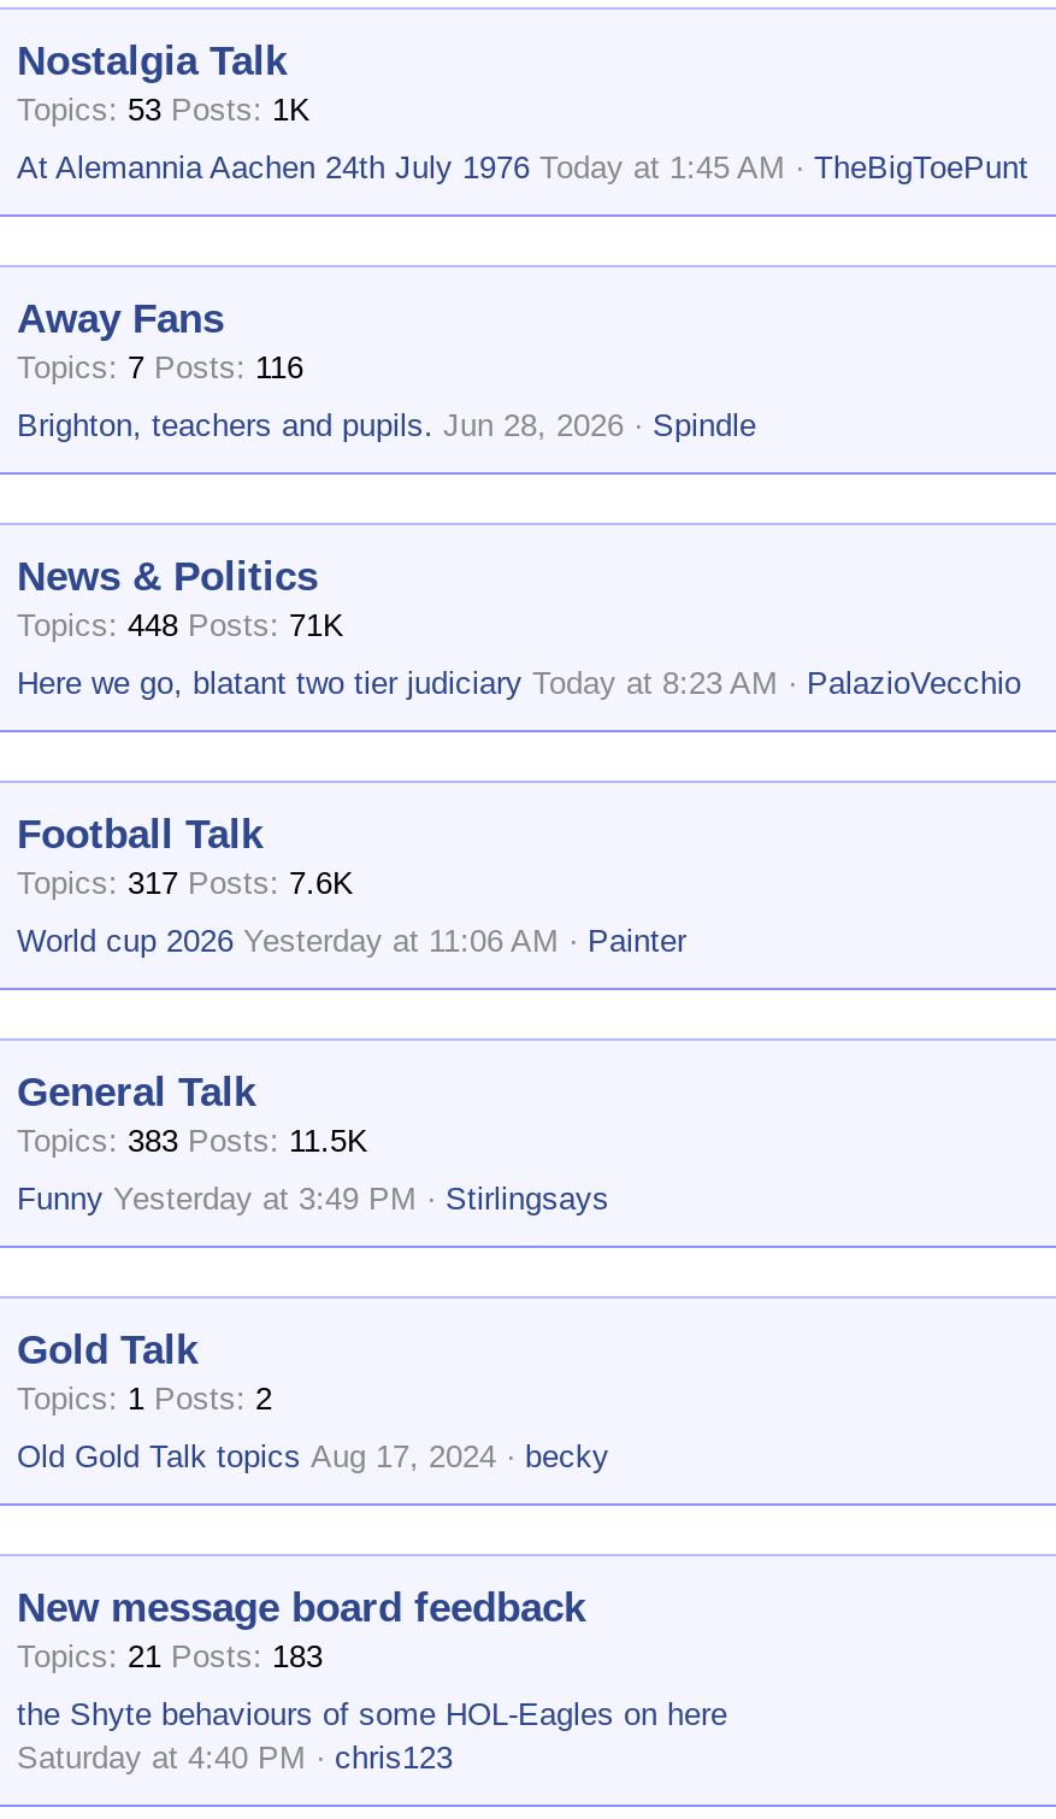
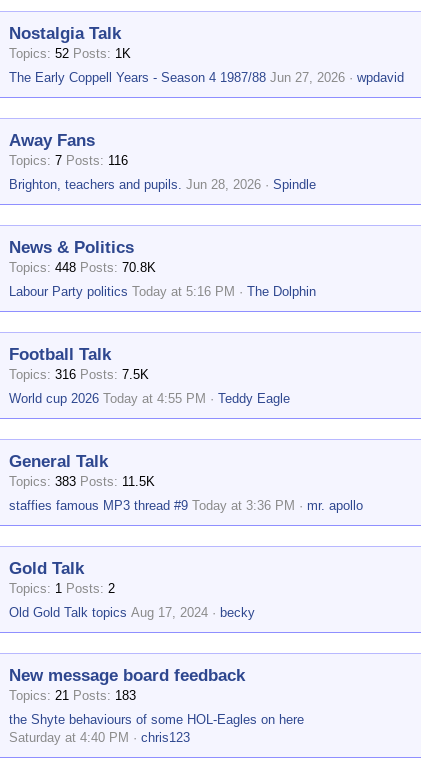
- Topics 53 Posts 1K
+ Topics 52 Posts 1K

- At Alemannia Aachen 24th July 1976 Today at 1:45 AM
- TheBigToePunt
+ The Early Coppell Years - Season 4 1987/88 Jun 27, 2026
+ wpdavid

- Topics 448 Posts 71K
+ Topics 448 Posts 70.8K

- Here we go, blatant two tier judiciary Today at 8:23 AM
- PalazioVecchio
+ Labour Party politics Today at 5:16 PM
+ The Dolphin

- Topics 317 Posts 7.6K
+ Topics 316 Posts 7.5K

- World cup 2026 Yesterday at 11:06 AM
- Painter
+ World cup 2026 Today at 4:55 PM
+ Teddy Eagle

- Funny Yesterday at 3:49 PM
- Stirlingsays
+ staffies famous MP3 thread #9 Today at 3:36 PM
+ mr. apollo
